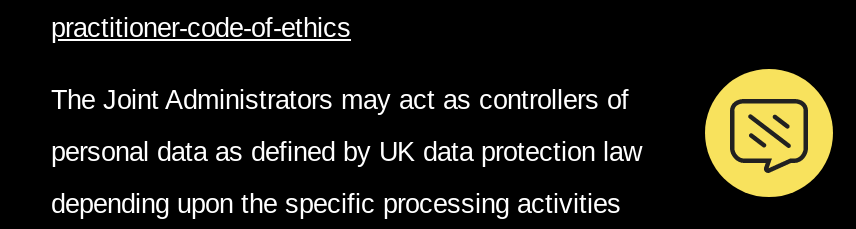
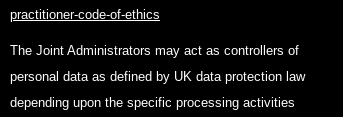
- [image]
